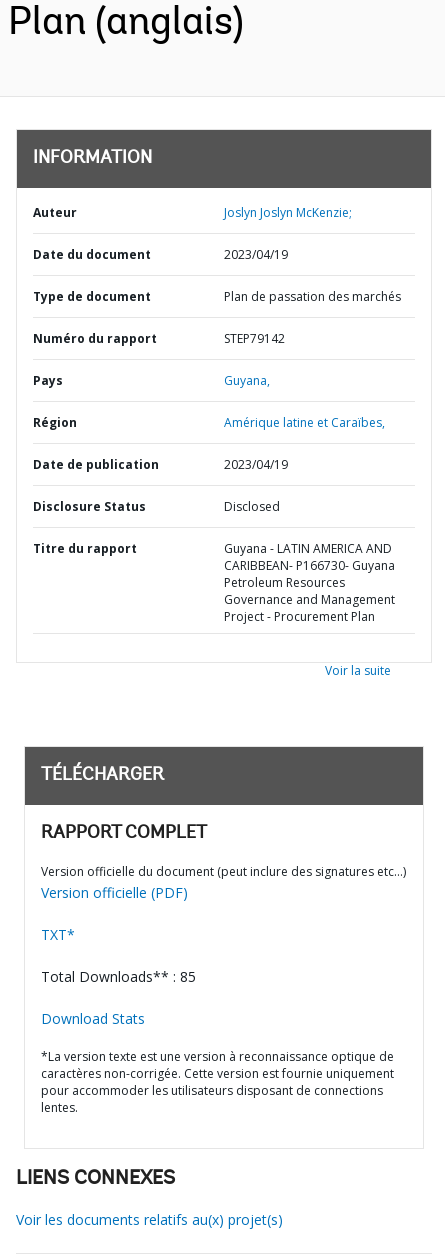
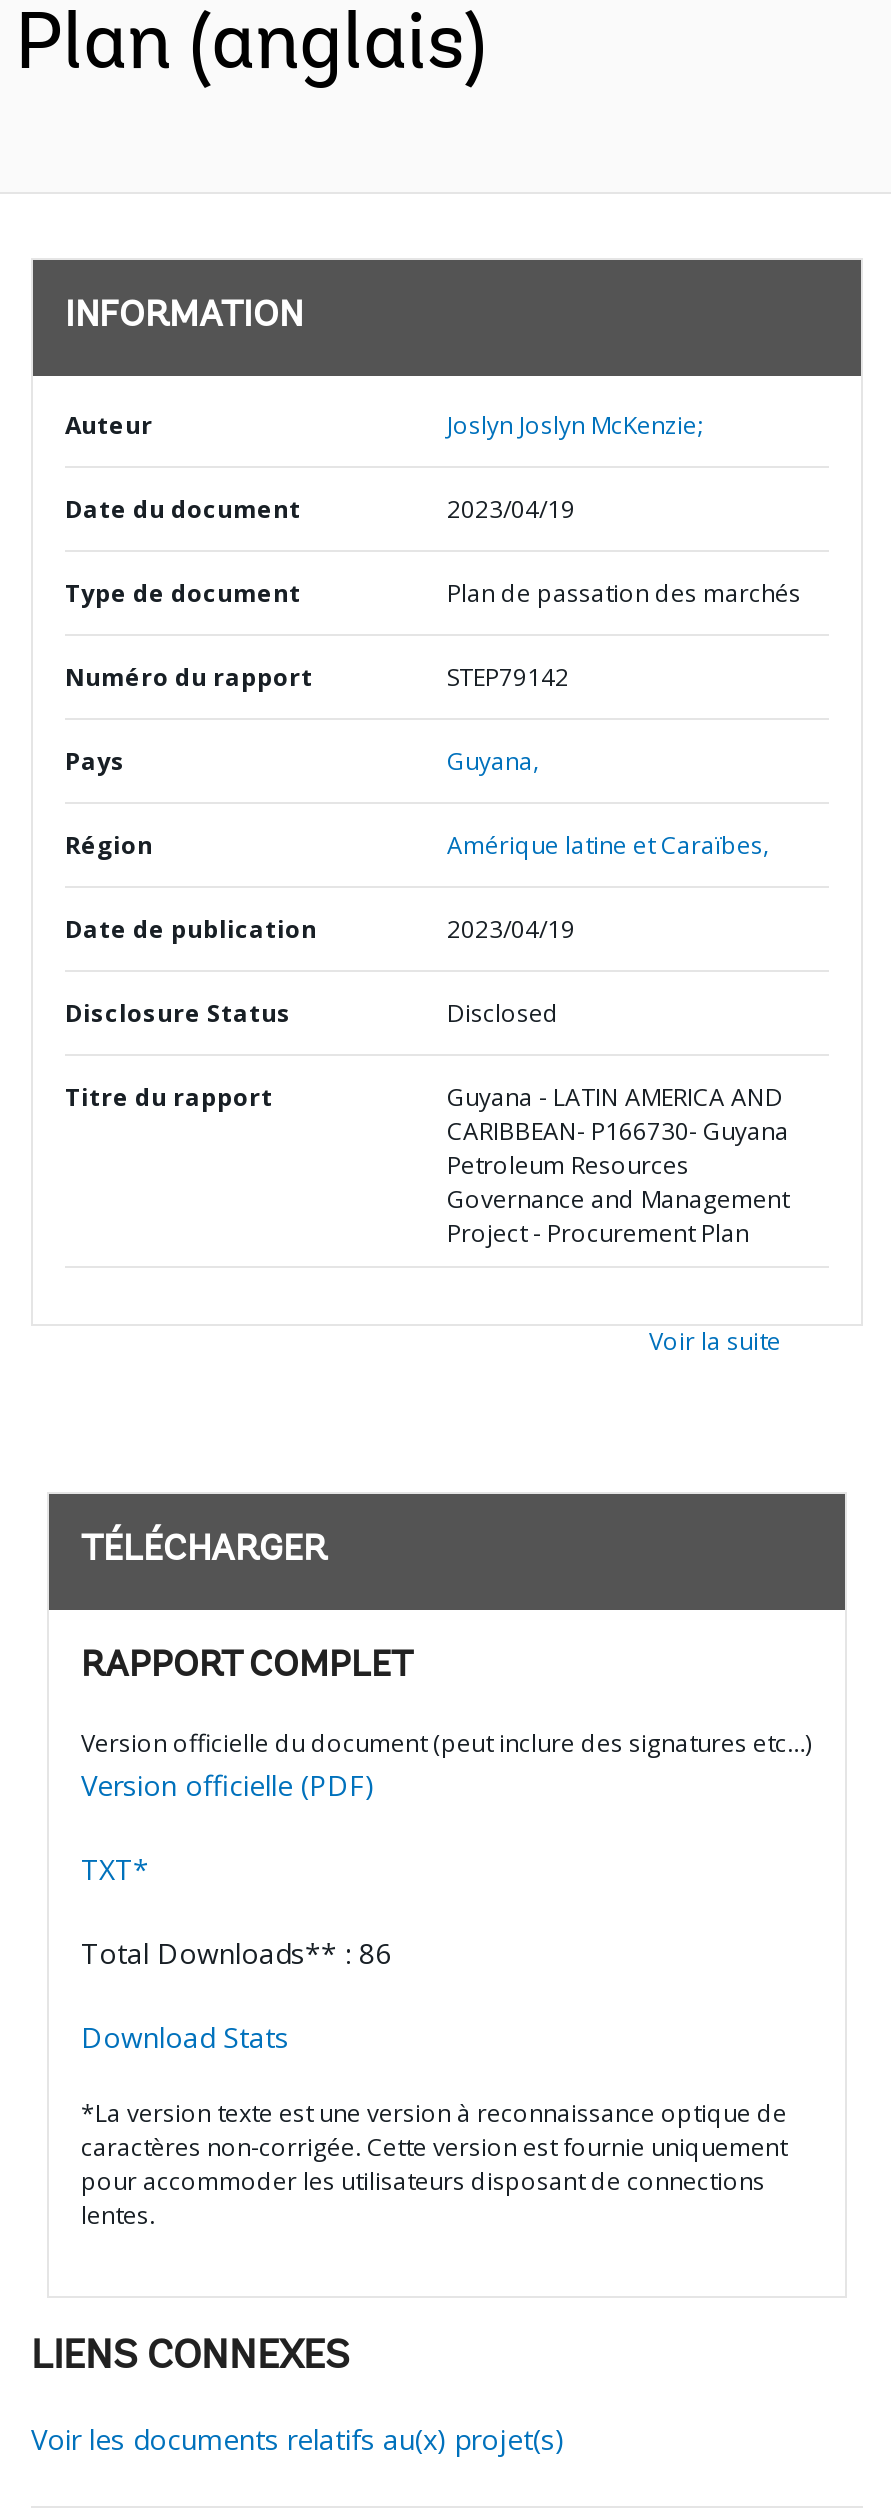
- Total Downloads** : 85
+ Total Downloads** : 86
